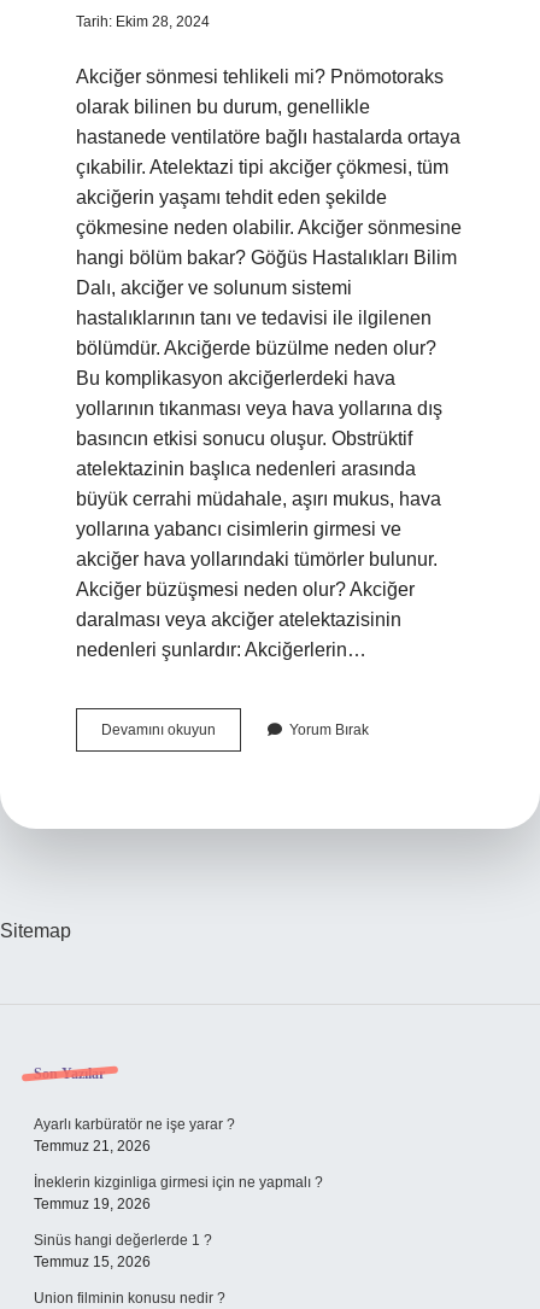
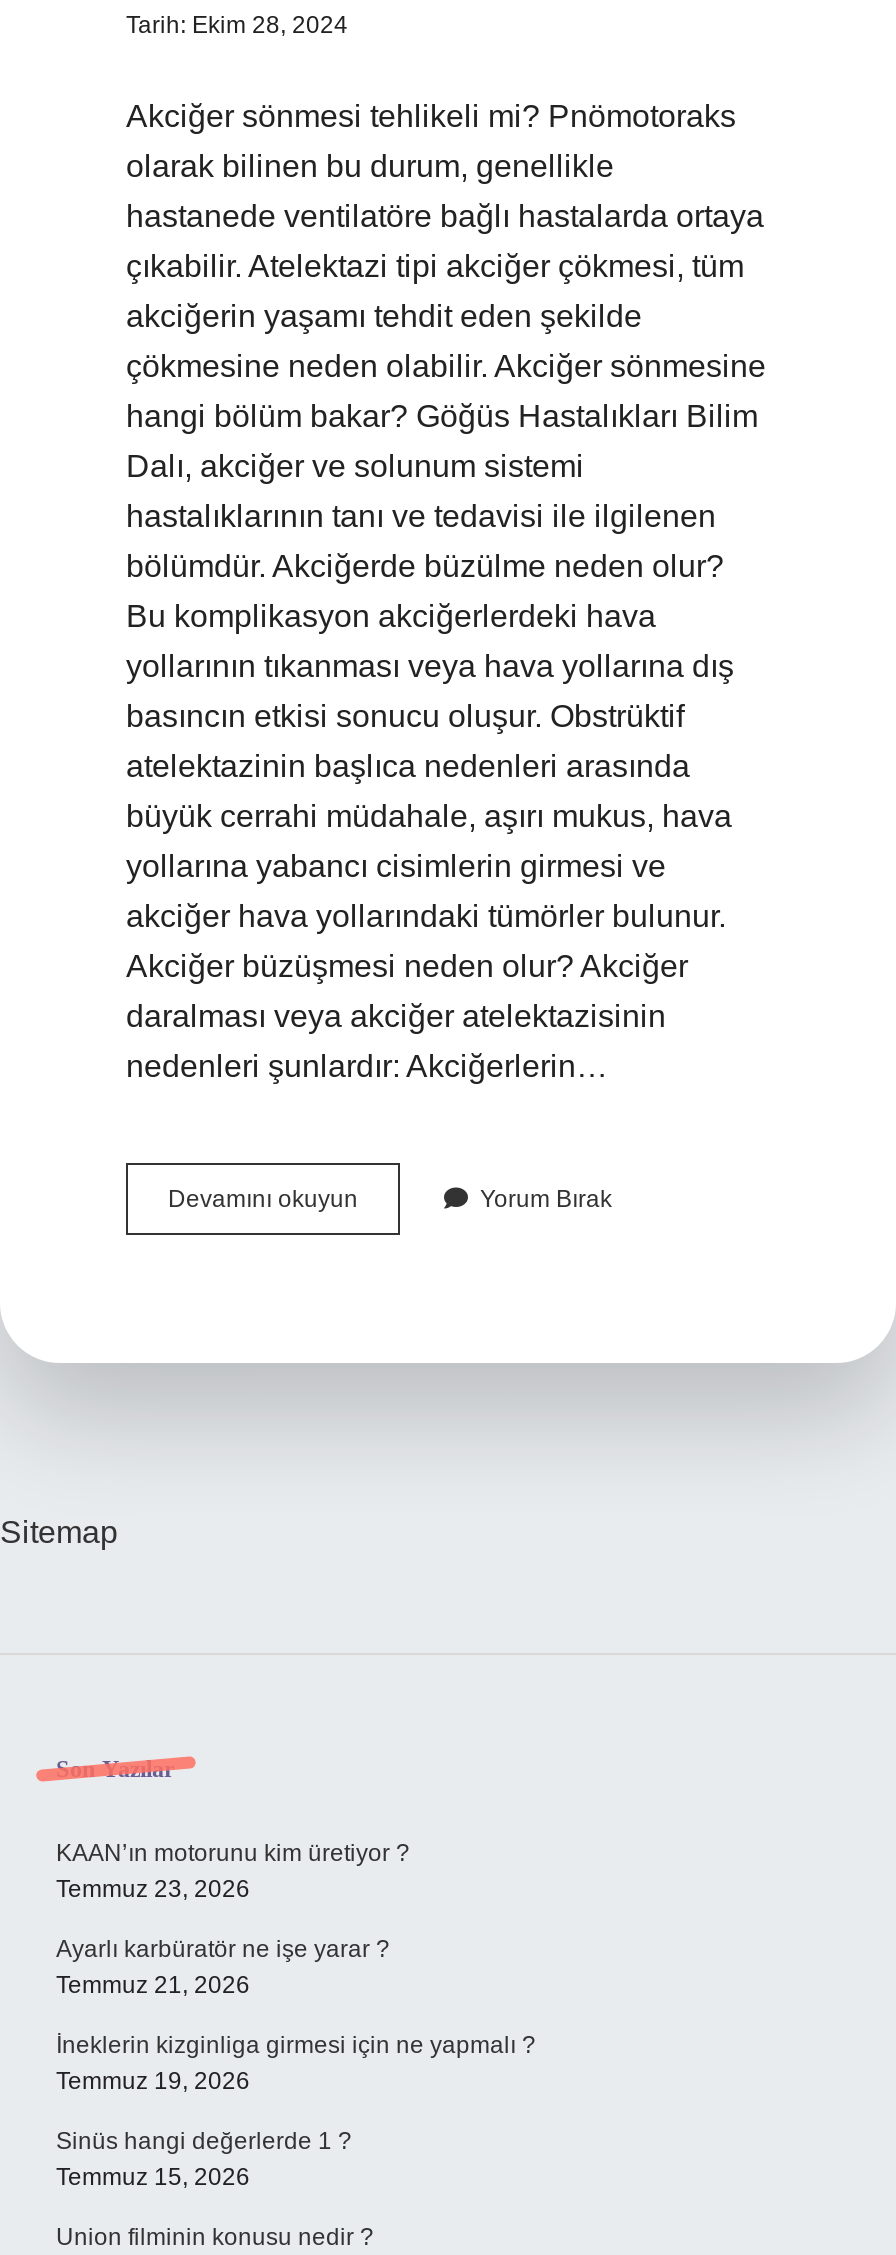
+ KAAN’ın motorunu kim üretiyor ?
+ Temmuz 23, 2026
